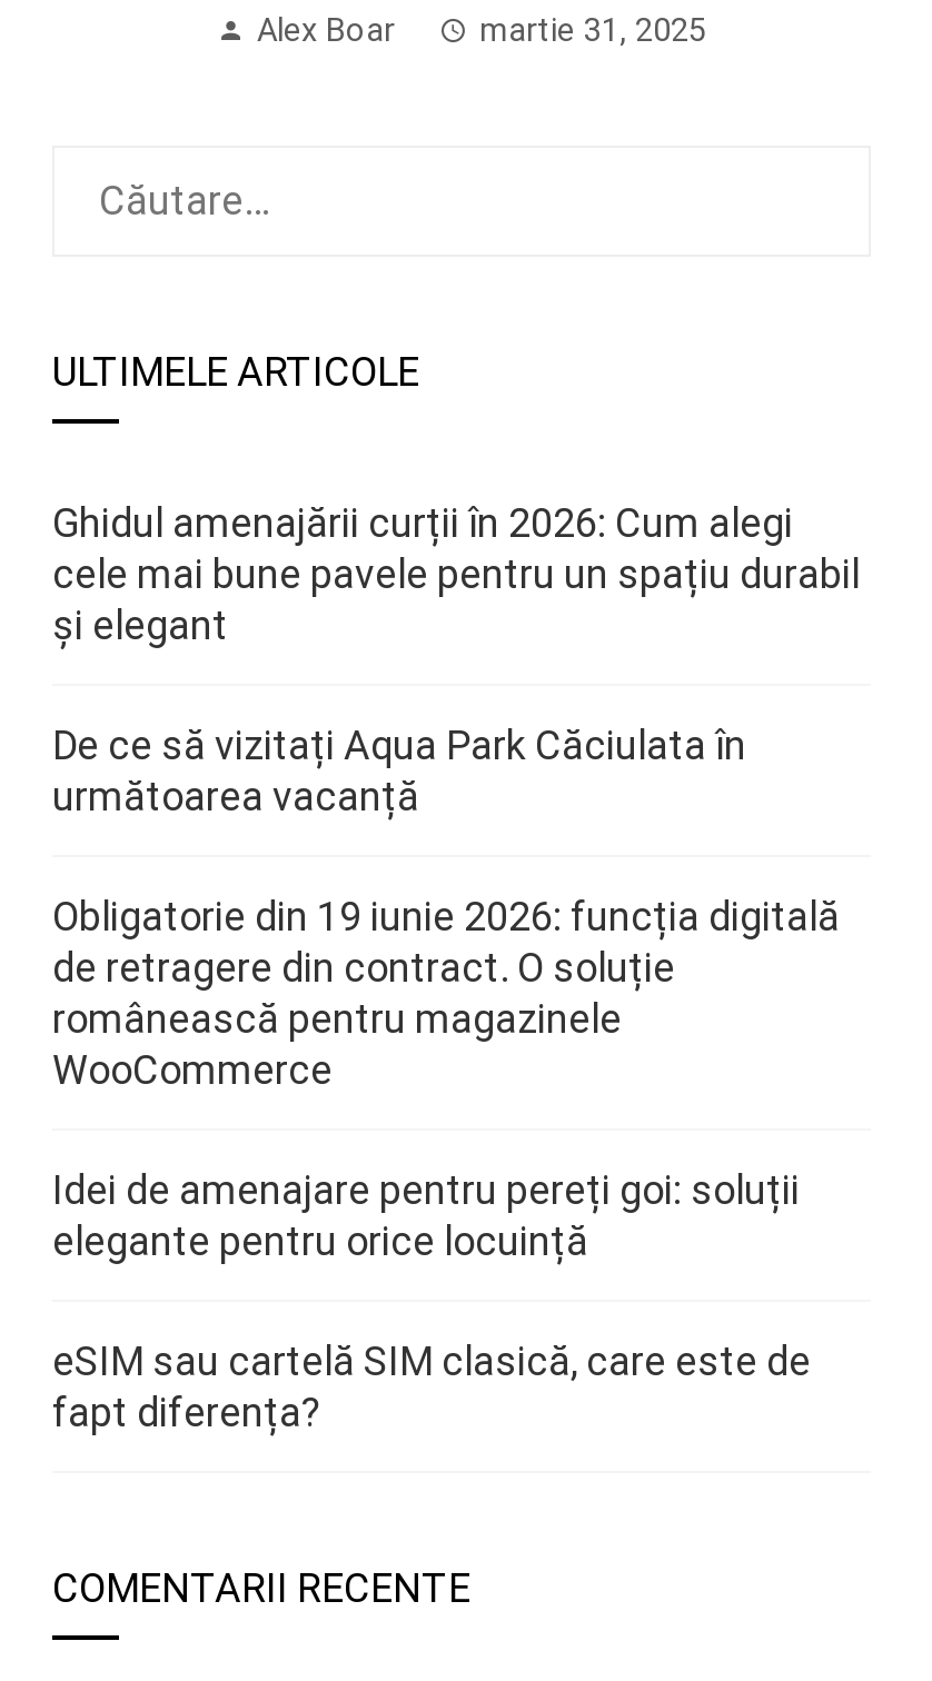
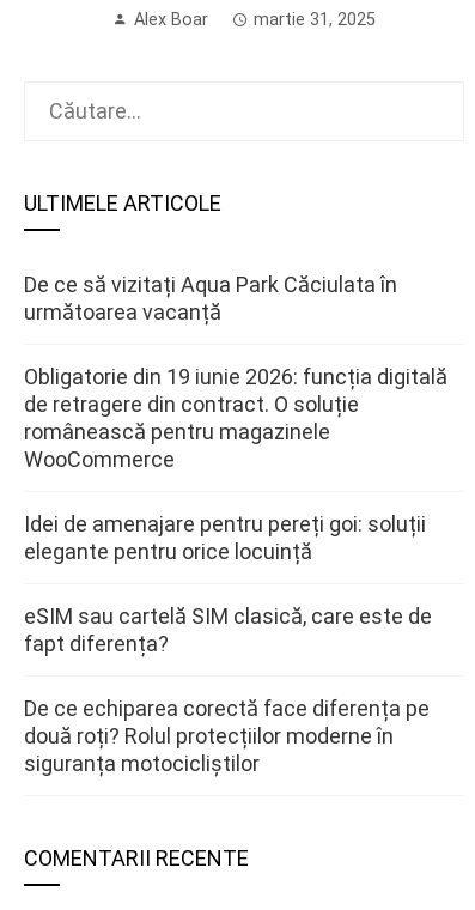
- Ghidul amenajării curții în 2026: Cum alegi
- cele mai bune pavele pentru un spațiu durabil
- și elegant

moved up: De ce să vizitați Aqua Park Căciulata în | următoarea vacanță | Obligatorie din 19 iunie 2026: funcția digitală | ... | eSIM sau cartelă SIM clasică, care este de | fapt diferența?

+ De ce echiparea corectă face diferența pe
+ două roți? Rolul protecțiilor moderne în
+ siguranța motocicliștilor
